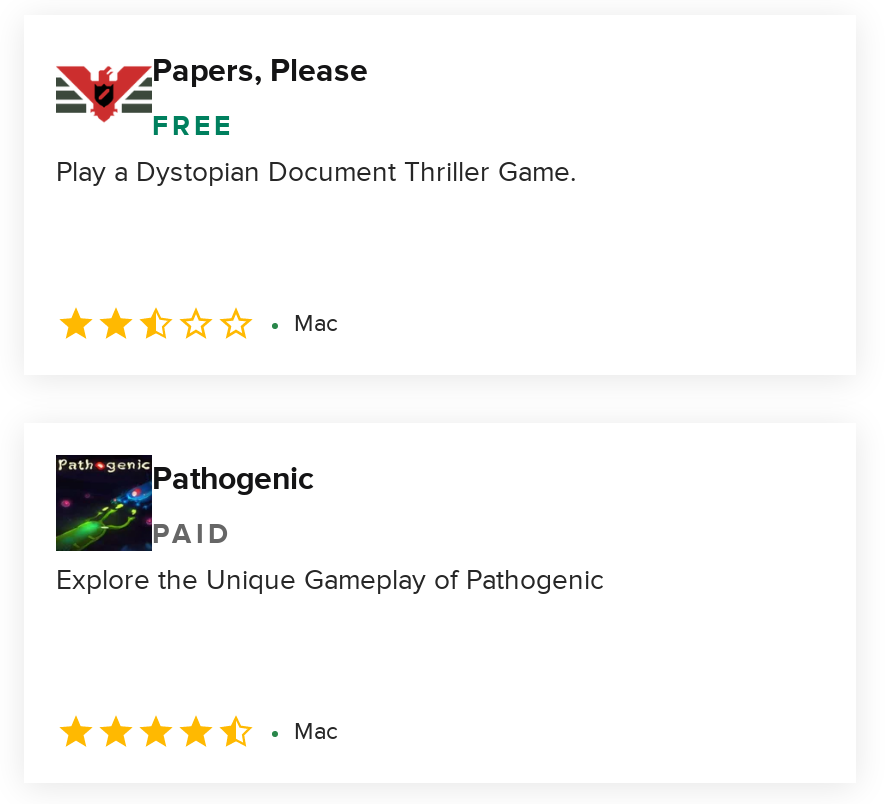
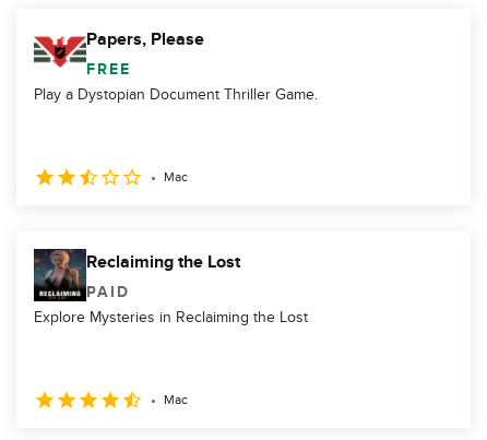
- [image]
- Pathogenic
+ [image]
+ Reclaiming the Lost

- Explore the Unique Gameplay of Pathogenic
+ Explore Mysteries in Reclaiming the Lost
